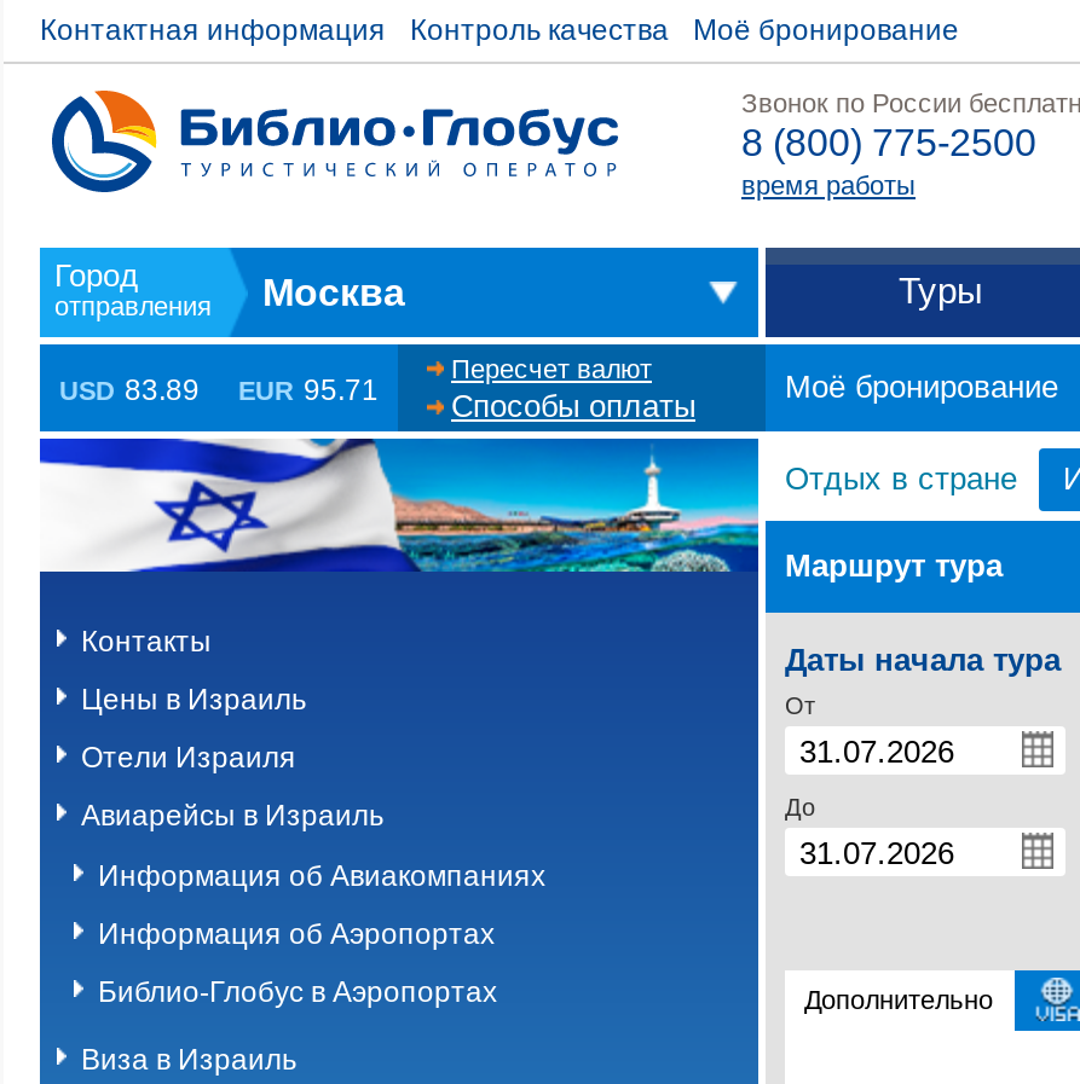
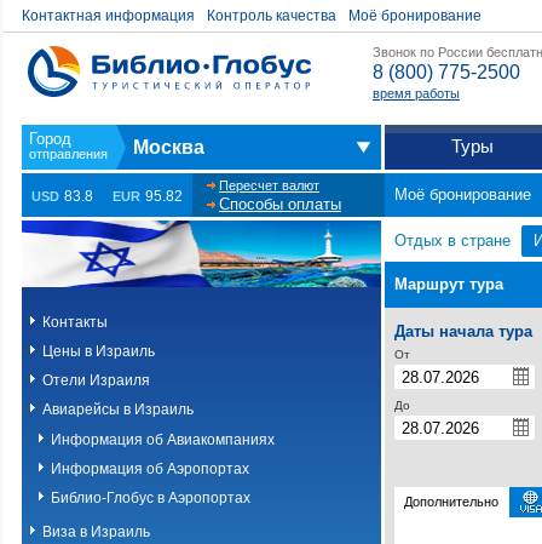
- USD 83.89
+ USD 83.8

- EUR 95.71
+ EUR 95.82
